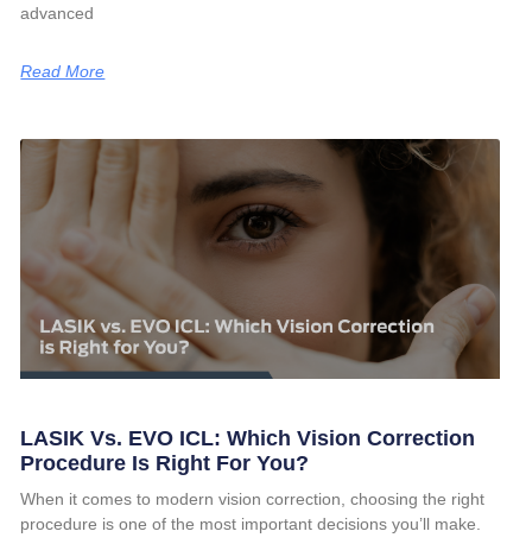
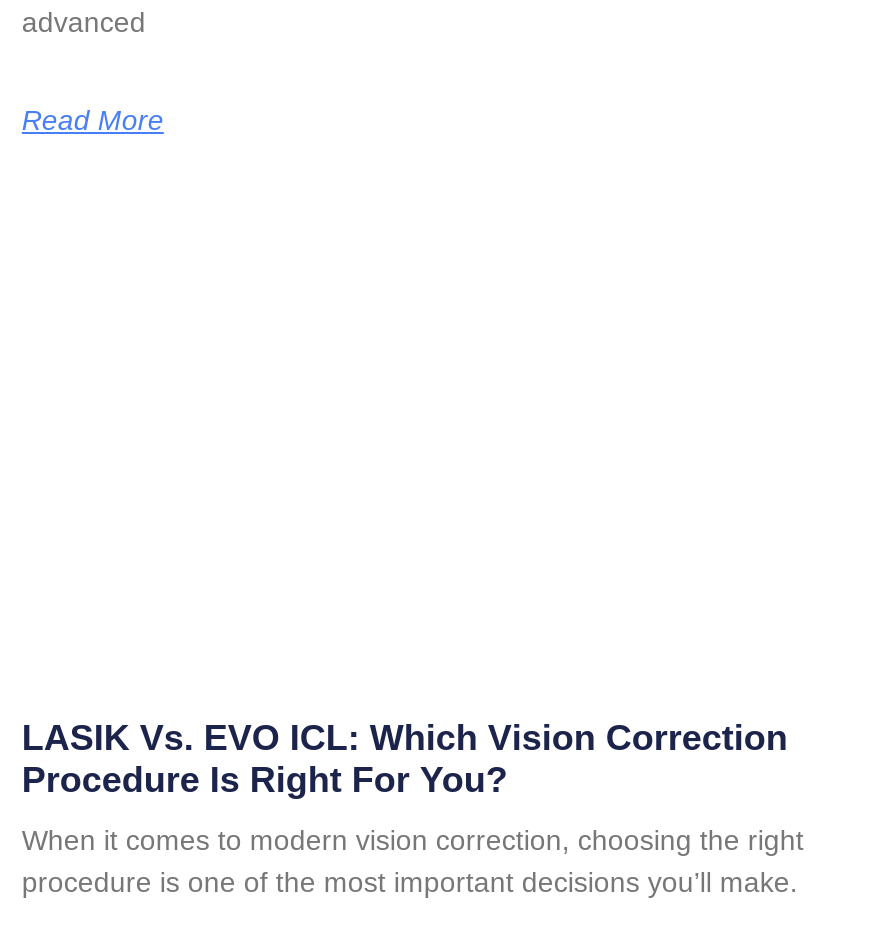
- [image]
